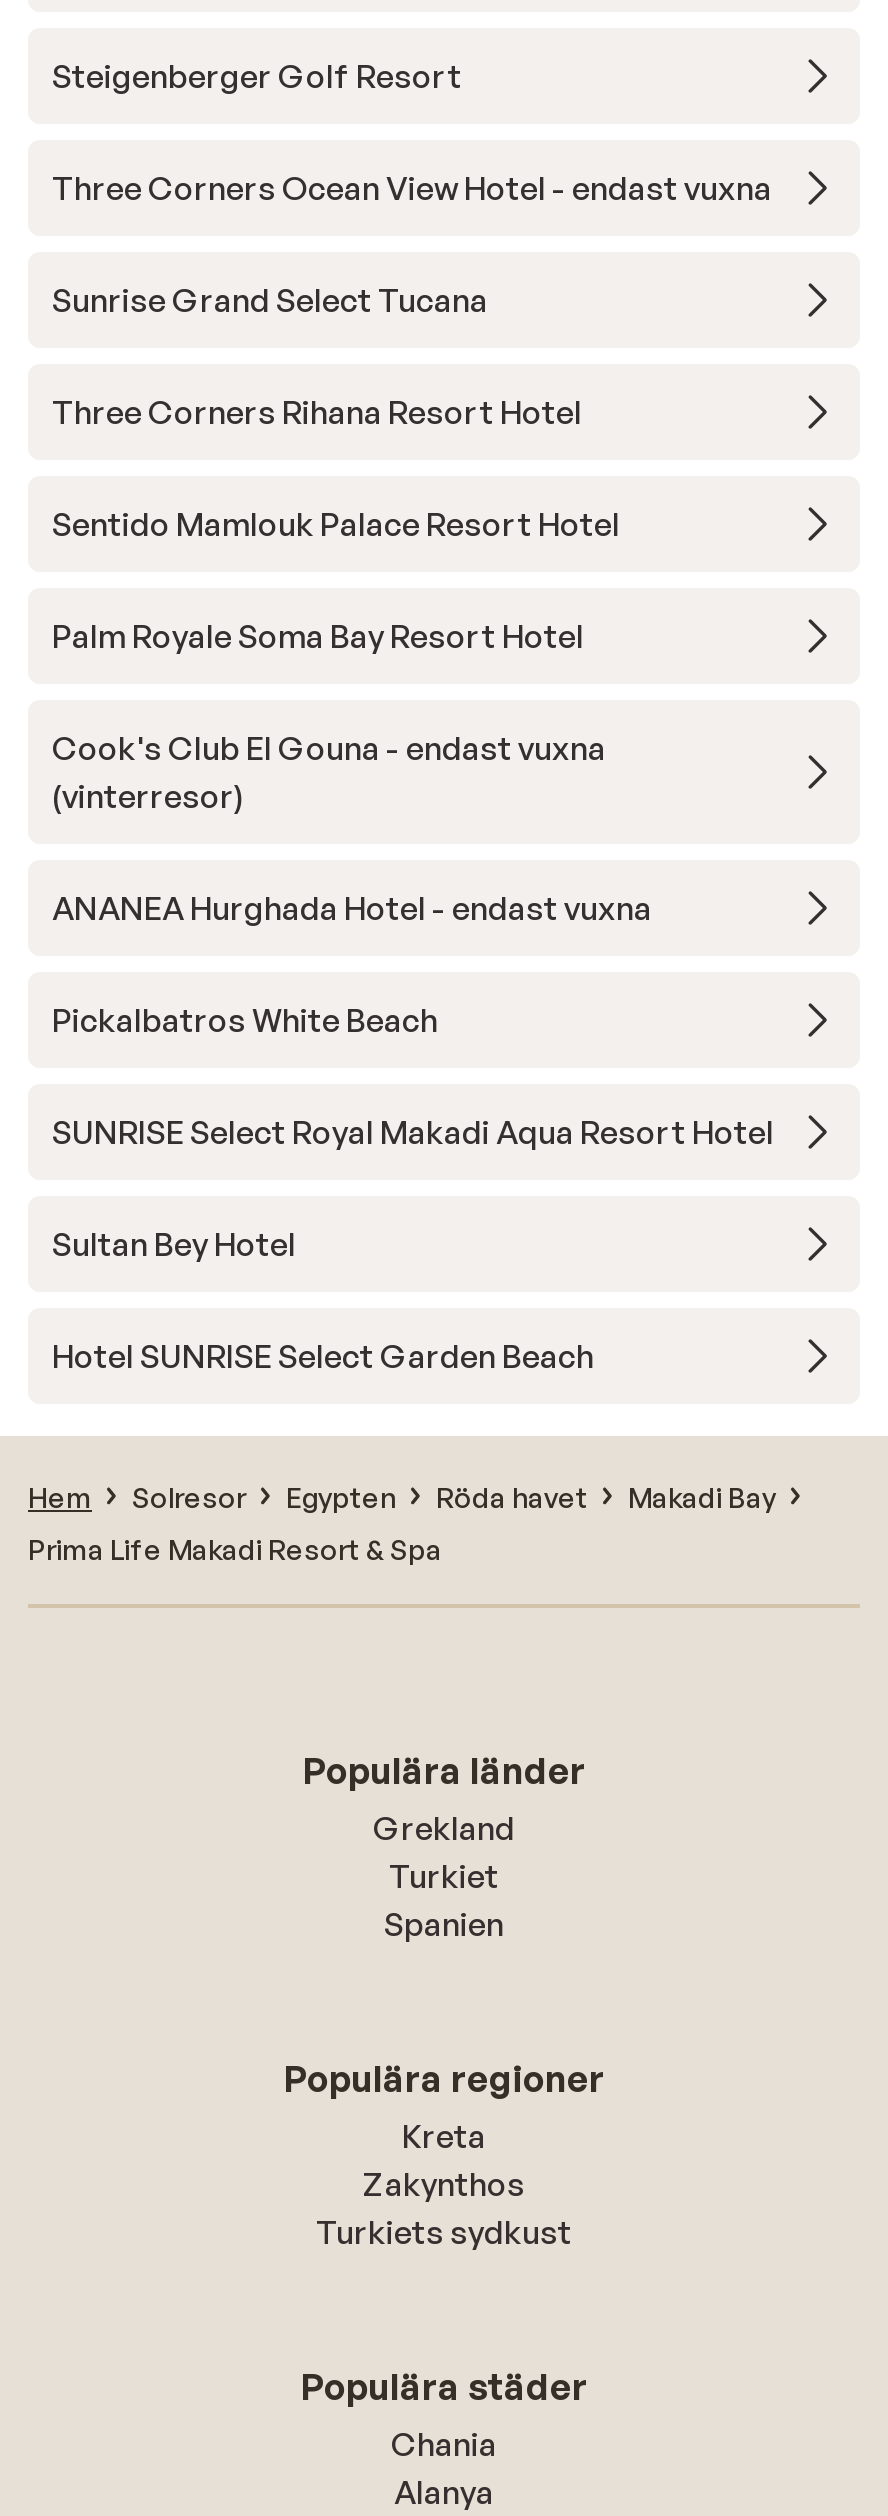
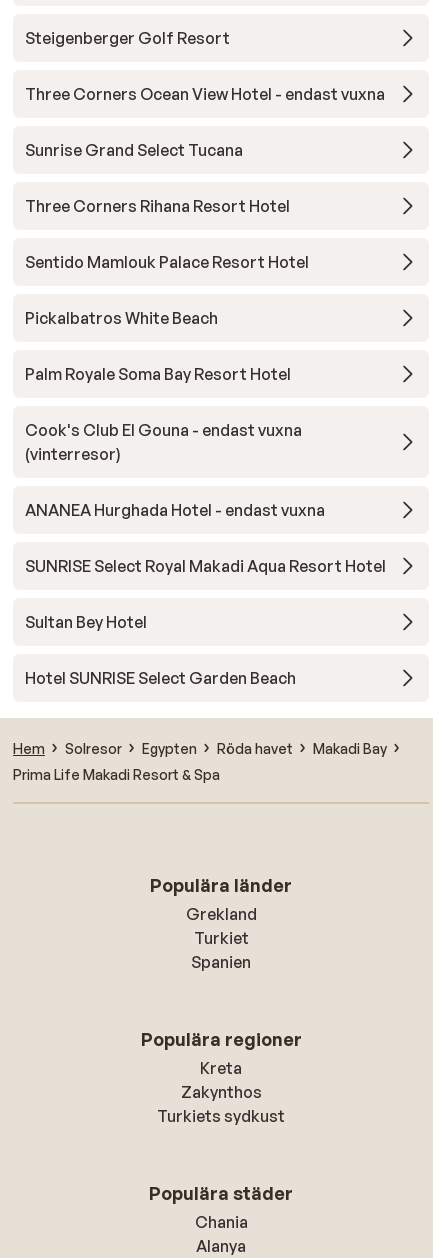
moved down: Palm Royale Soma Bay Resort Hotel | Cook's Club El Gouna - endast vuxna | (vinterresor) | ANANEA Hurghada Hotel - endast vuxna

moved up: Pickalbatros White Beach
